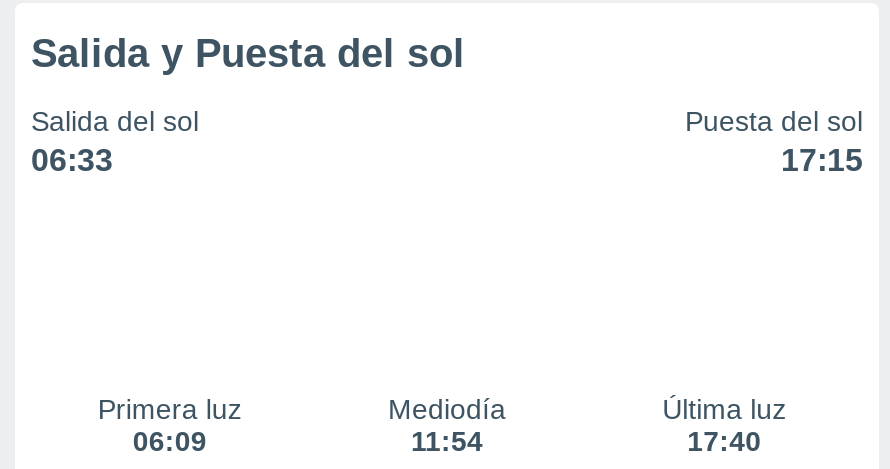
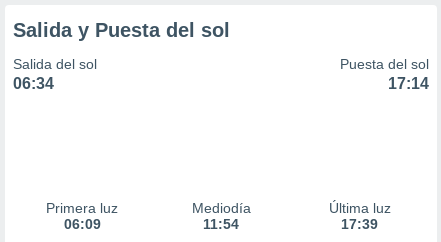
- 06:33
+ 06:34

- 17:15
+ 17:14

- 17:40
+ 17:39
